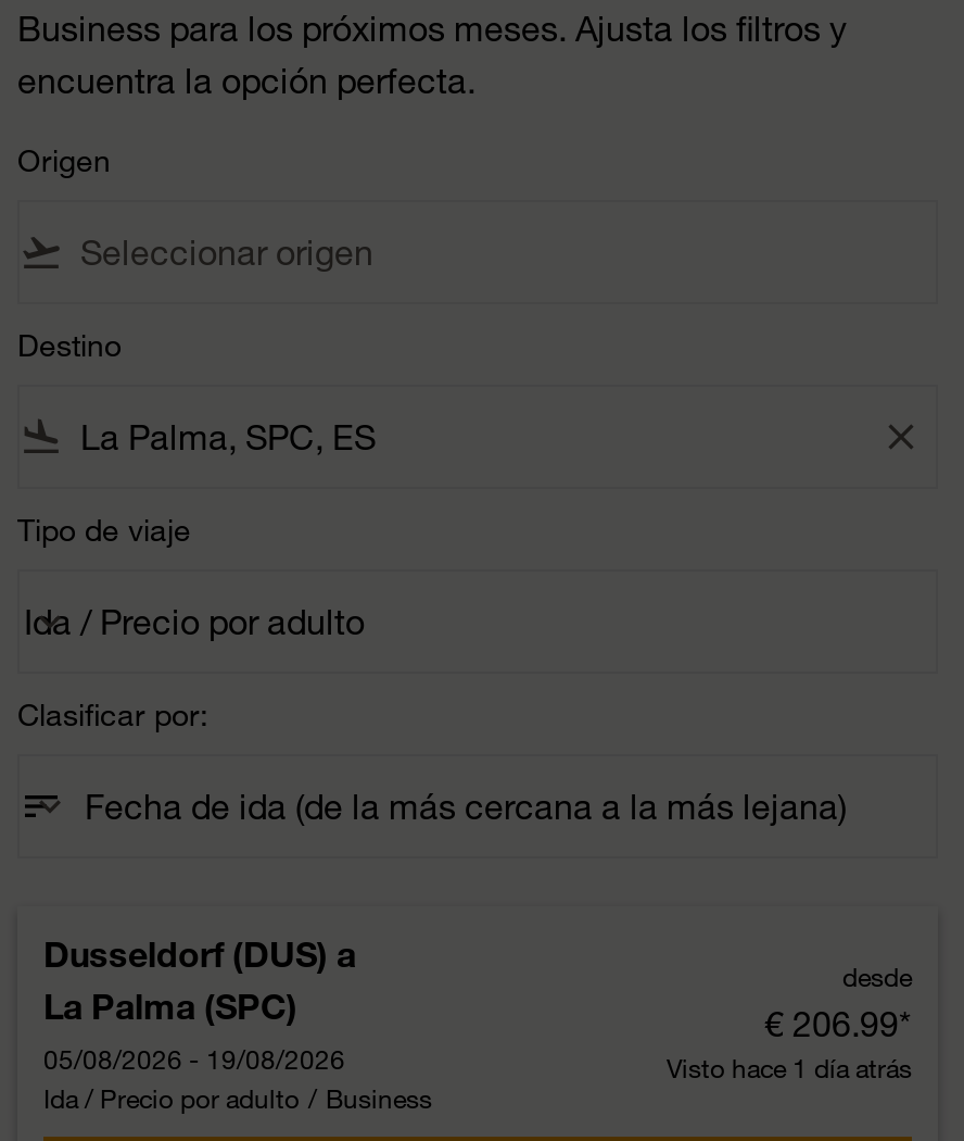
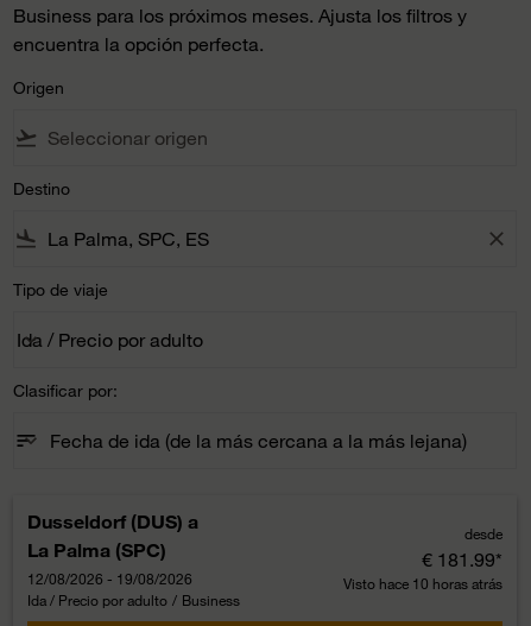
- € 206.99*
+ € 181.99*

- 05/08/2026 - 19/08/2026
+ 12/08/2026 - 19/08/2026

- Visto hace 1 día atrás
+ Visto hace 10 horas atrás
